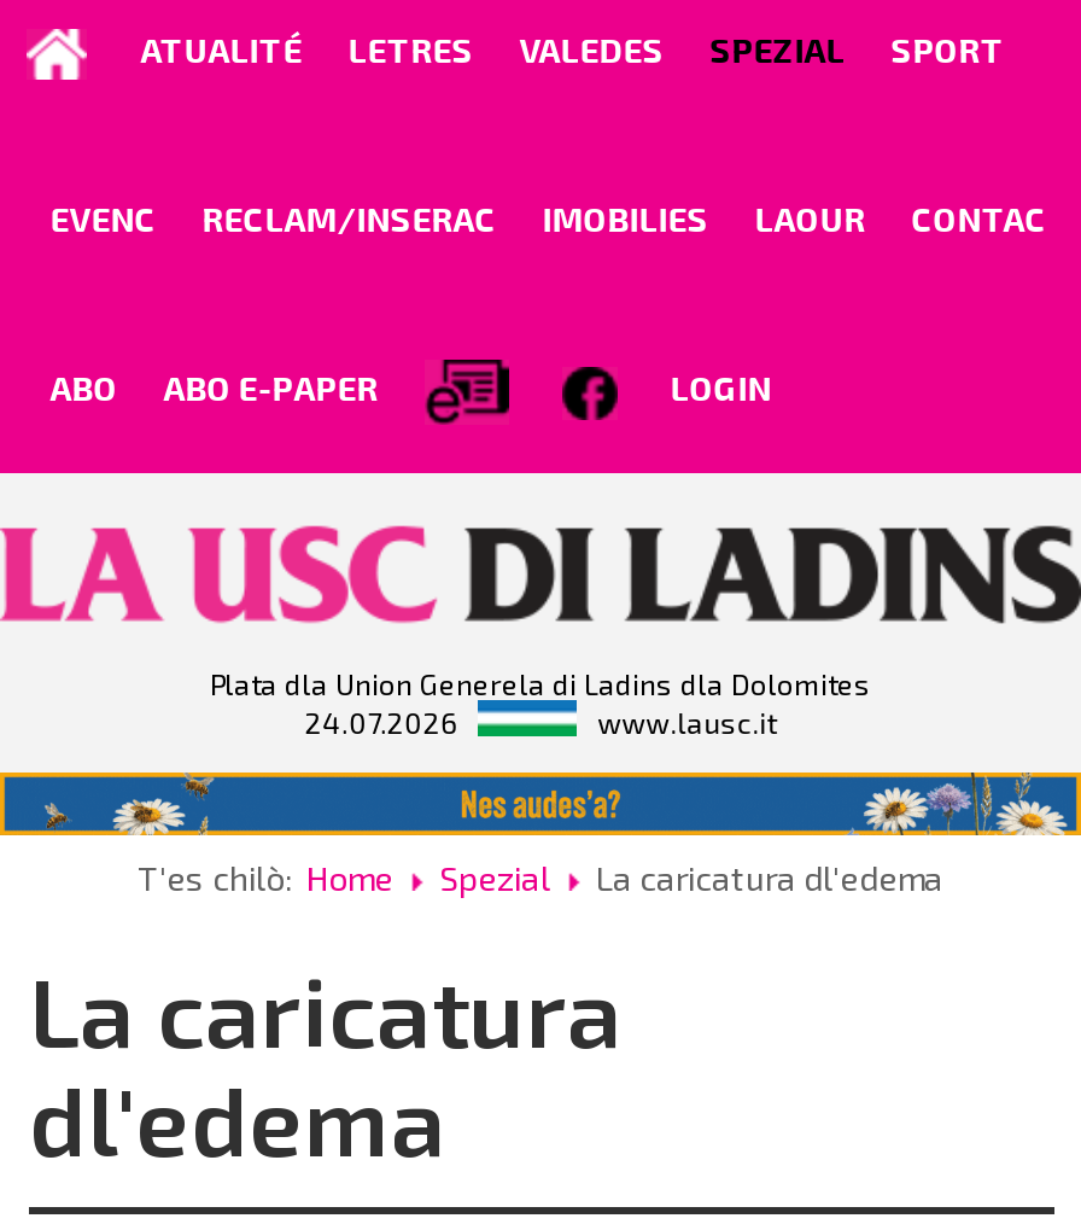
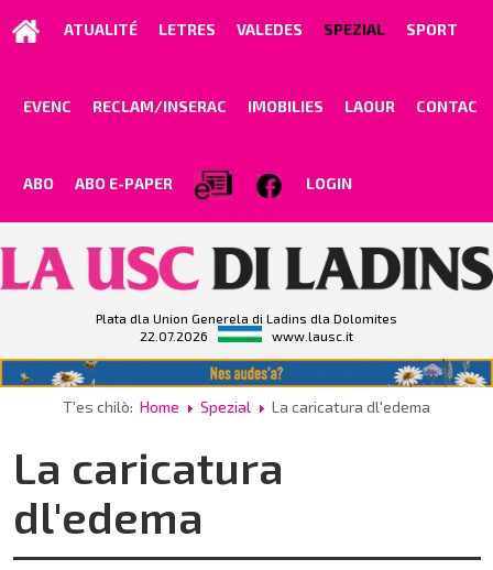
- 24.07.2026
+ 22.07.2026
